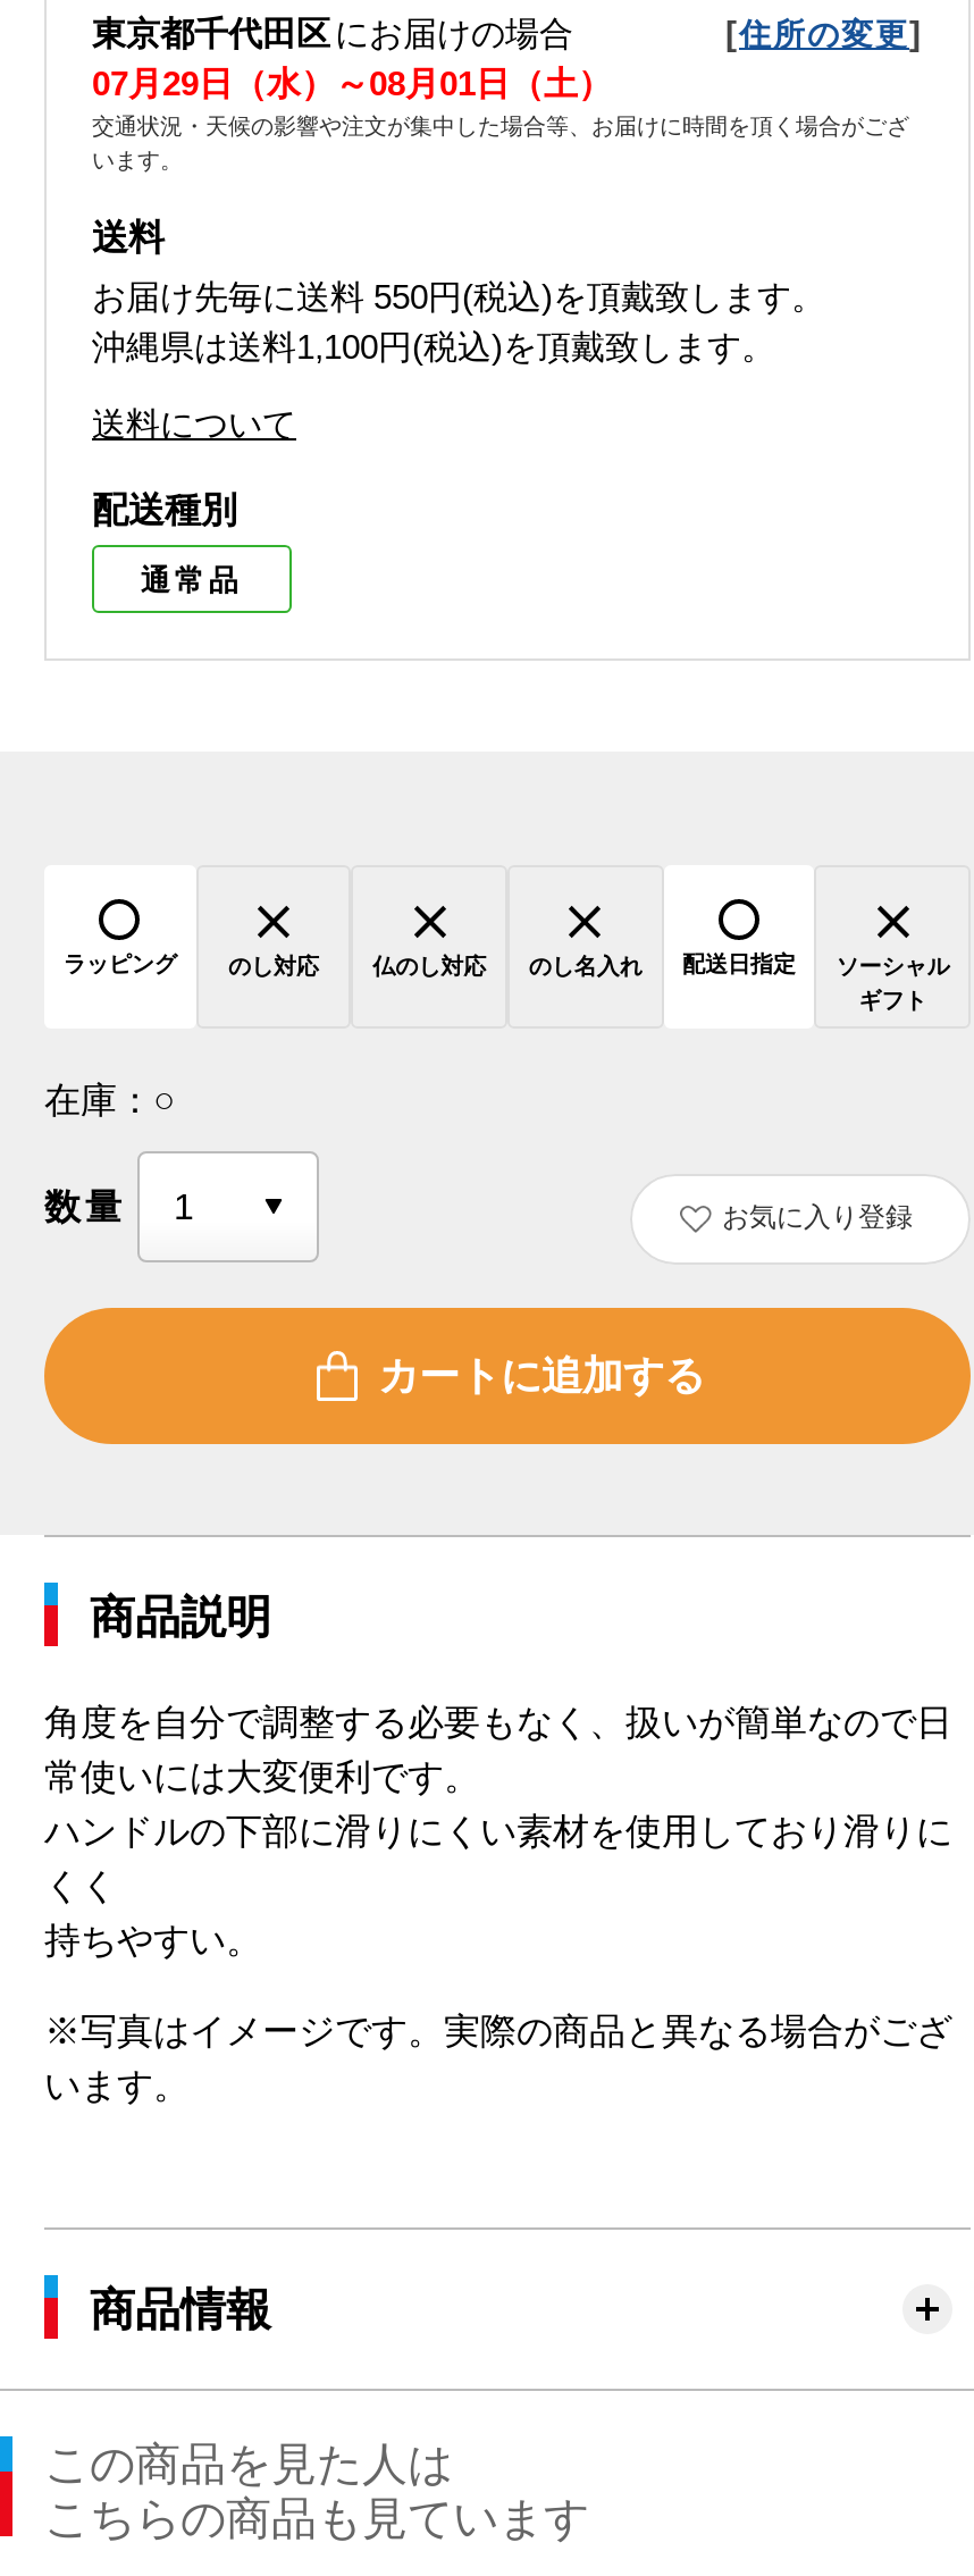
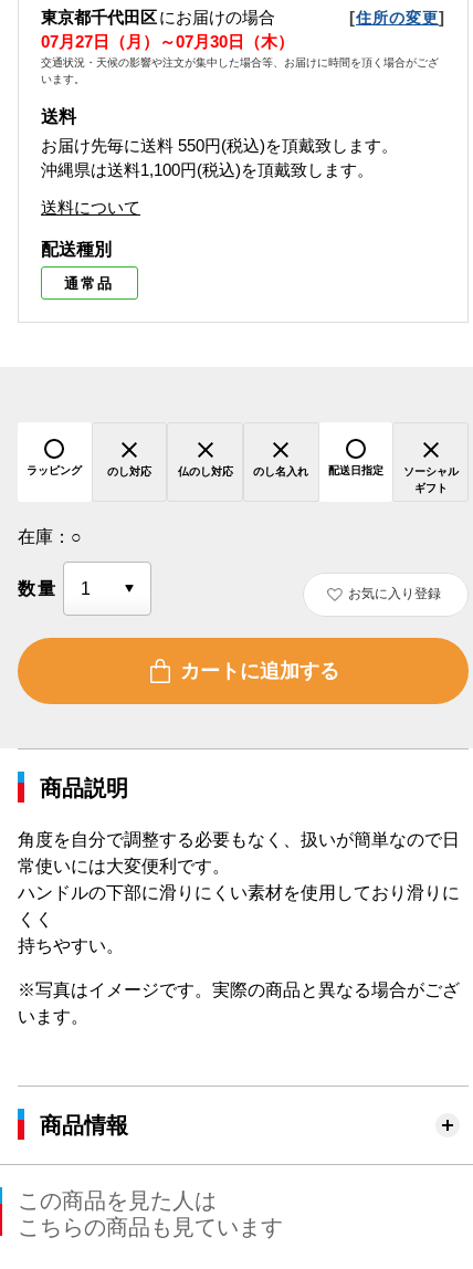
- 07月29日（水）～08月01日（土）
+ 07月27日（月）～07月30日（木）
